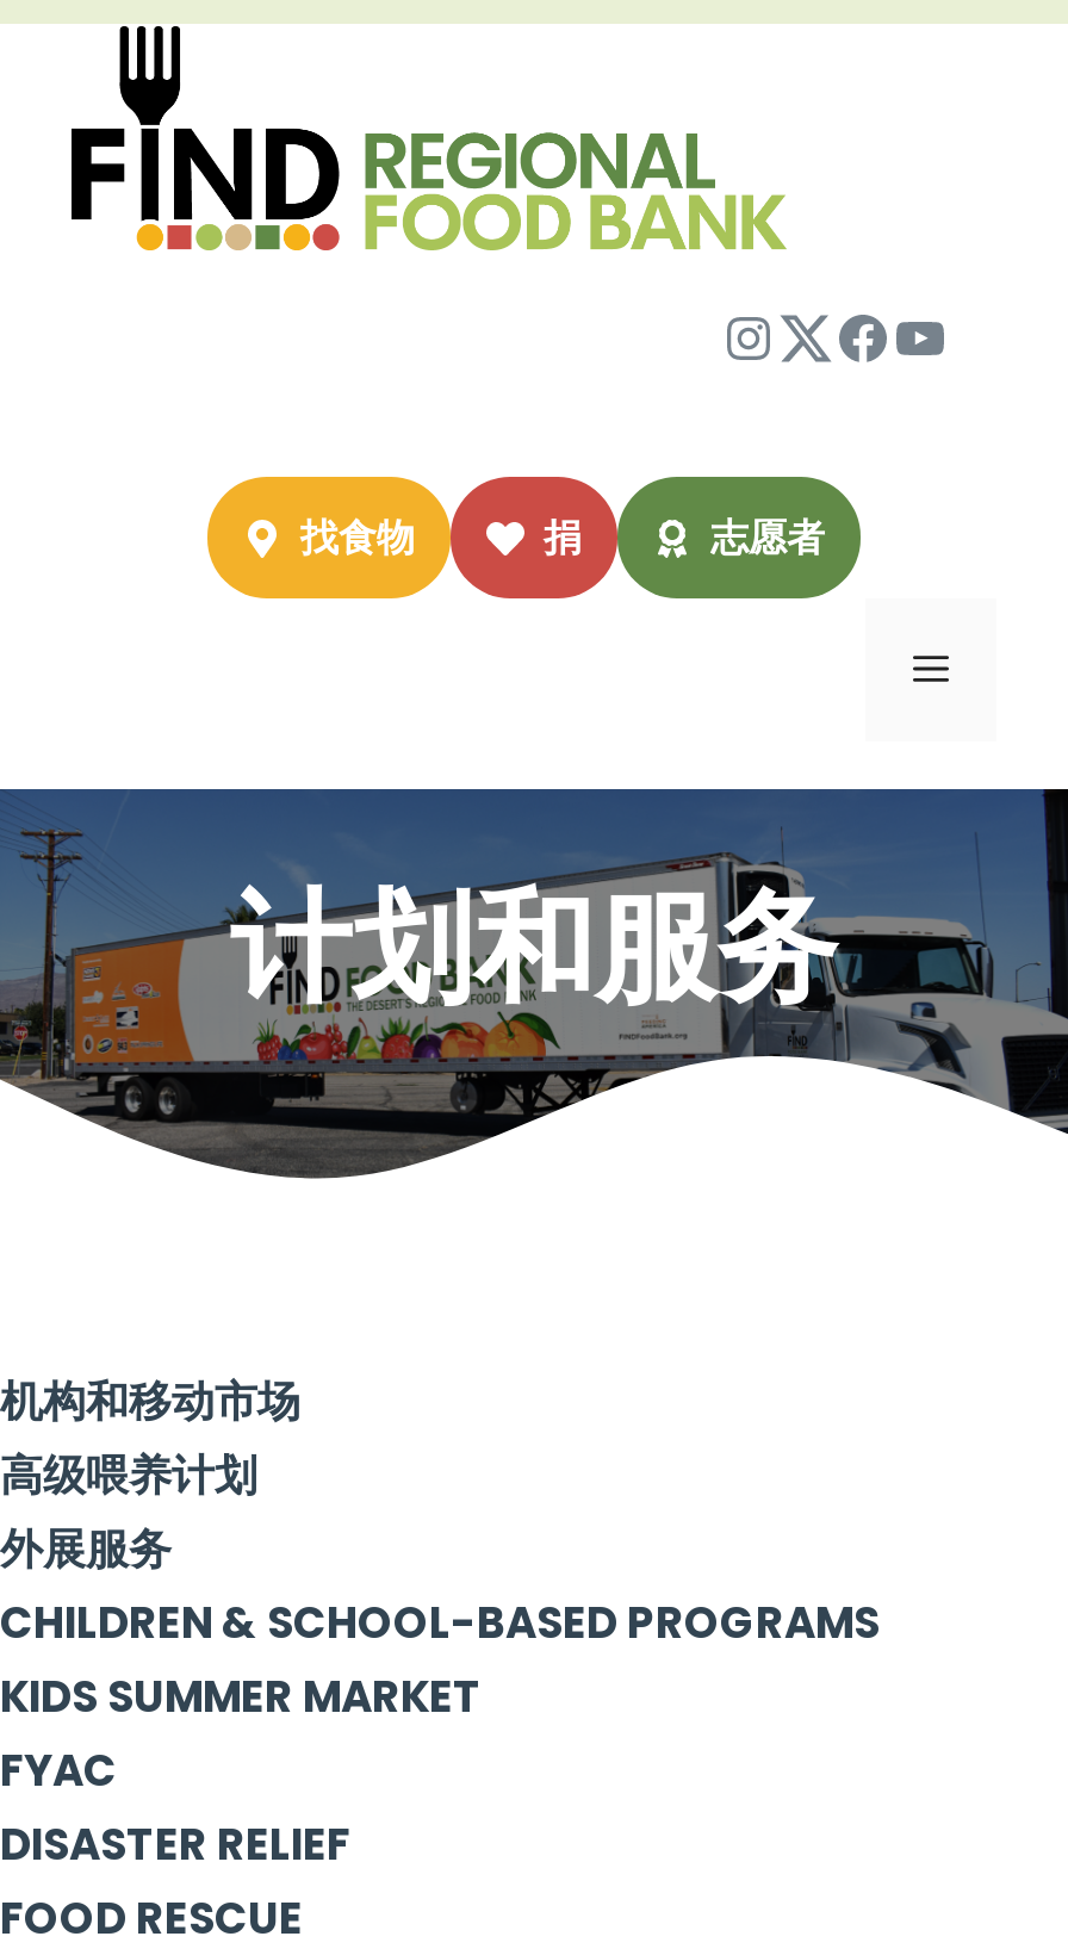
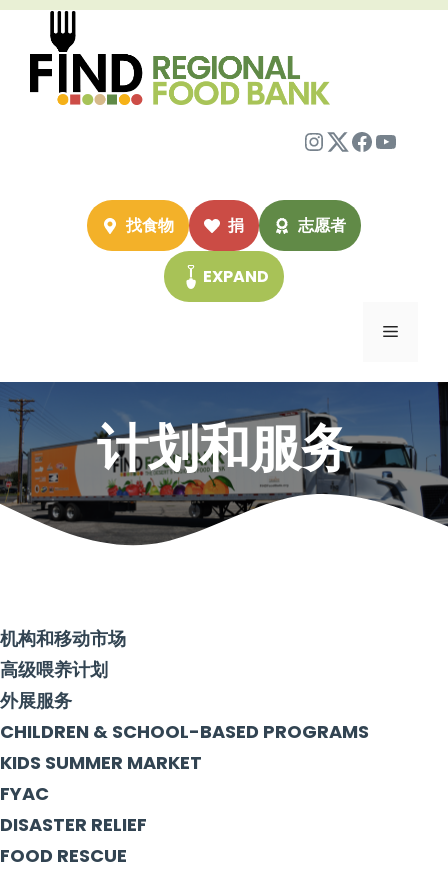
+ EXPAND
